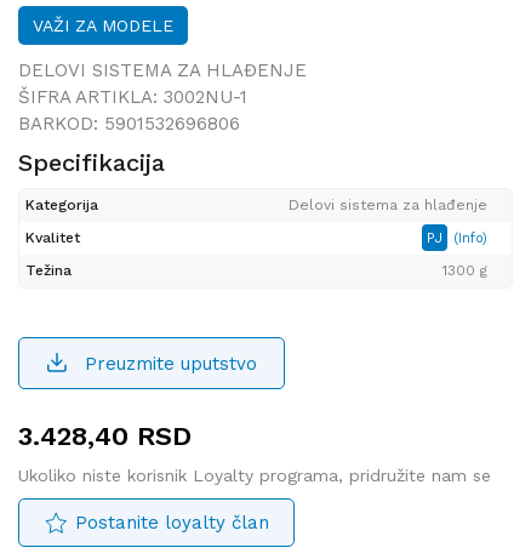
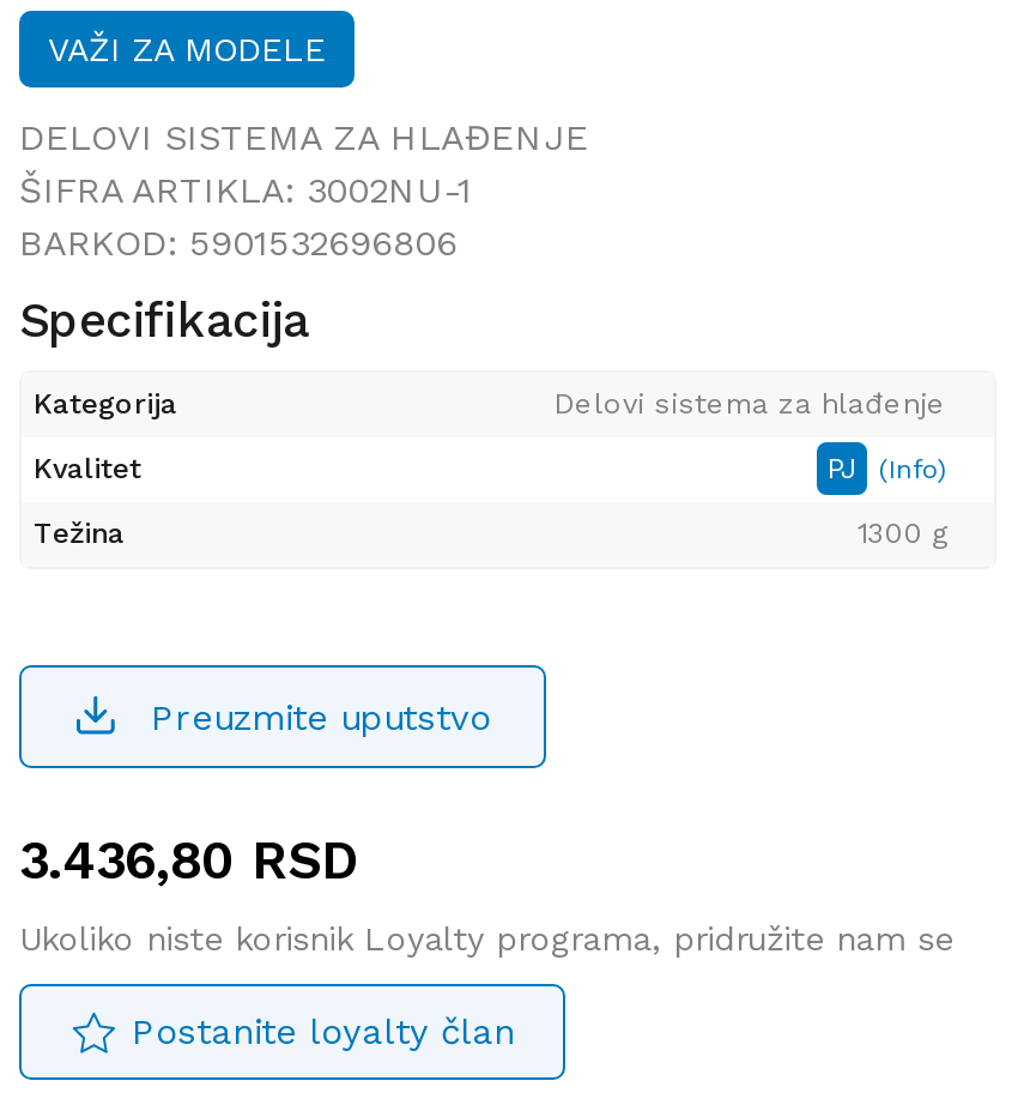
- 3.428,40 RSD
+ 3.436,80 RSD
